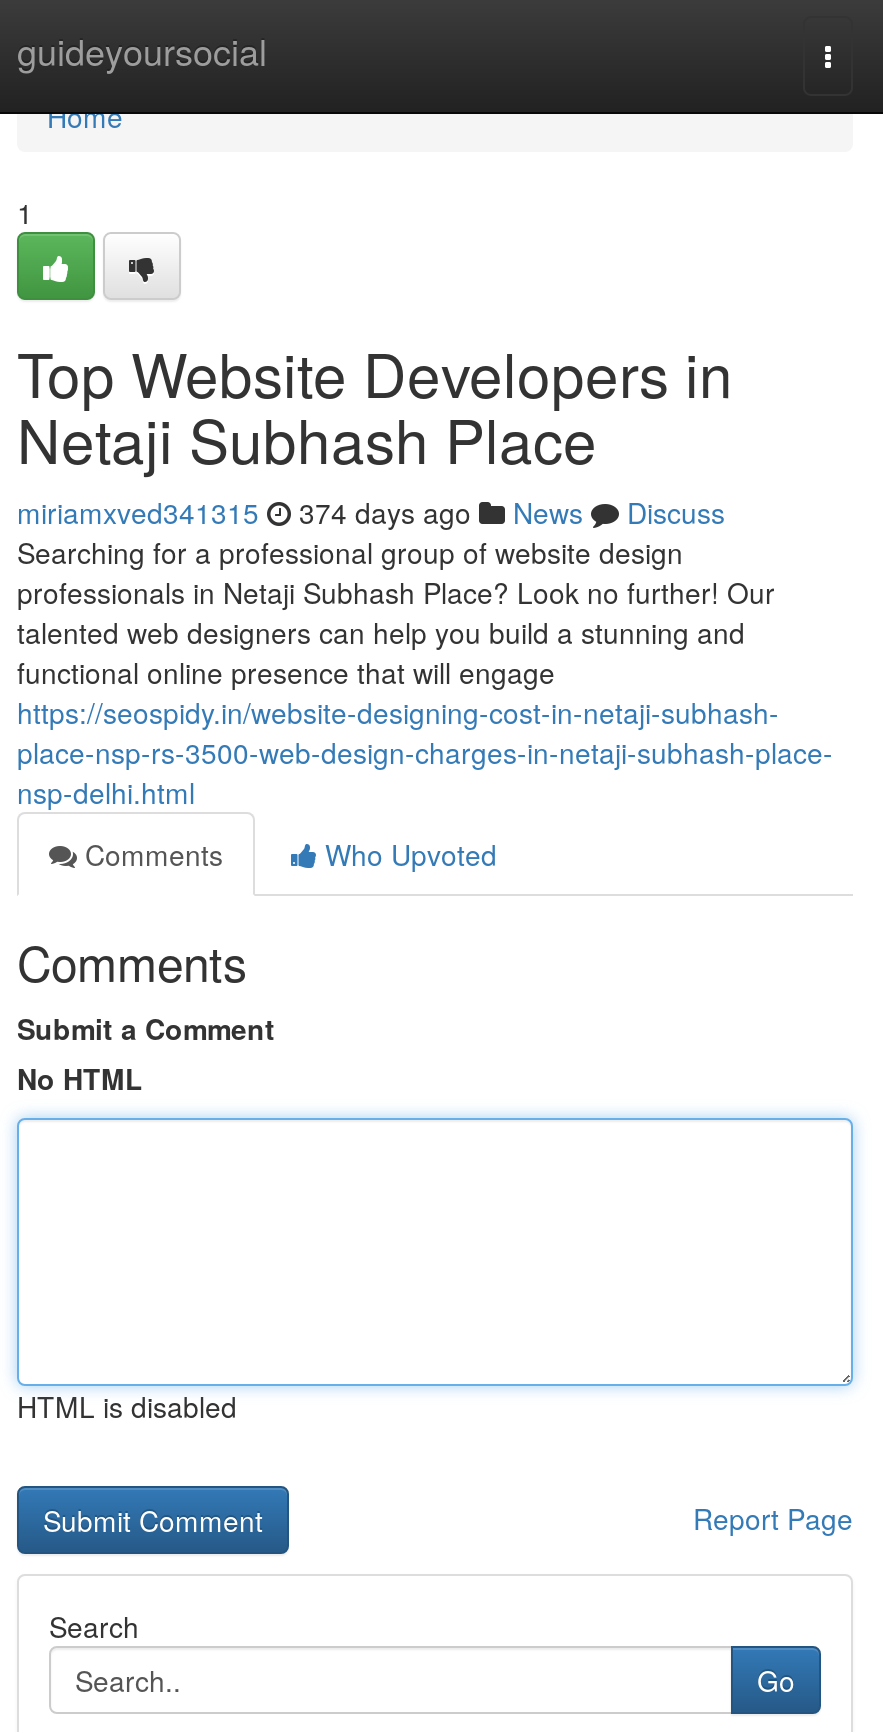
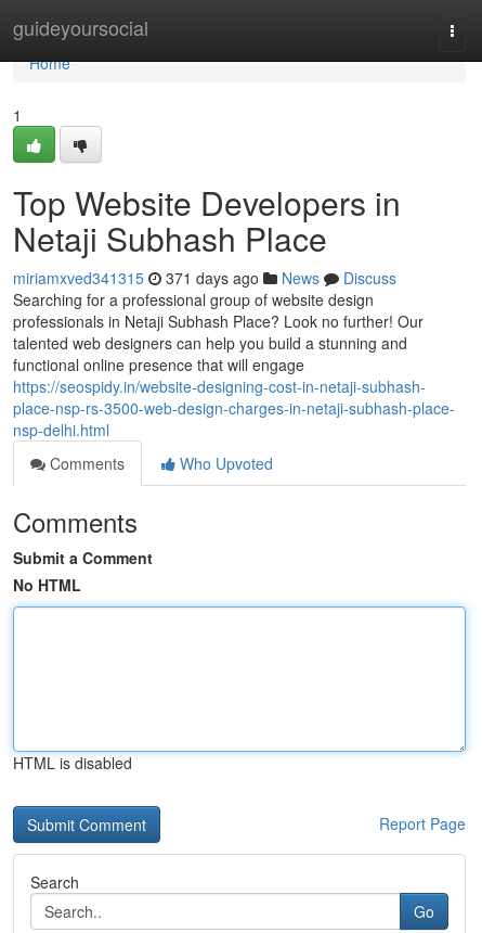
- miriamxved341315 374 days ago News Discuss
+ miriamxved341315 371 days ago News Discuss
